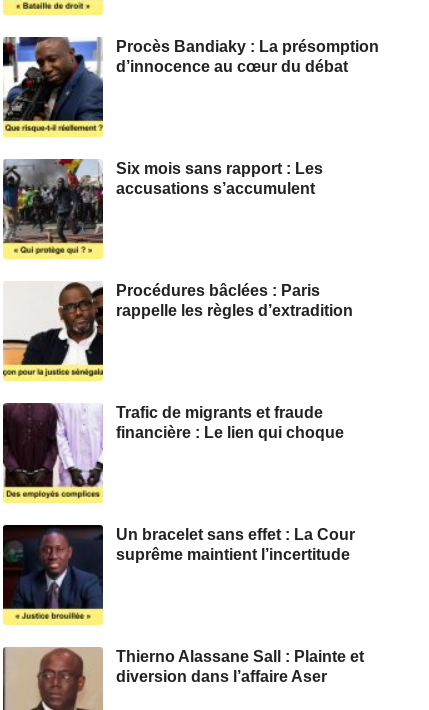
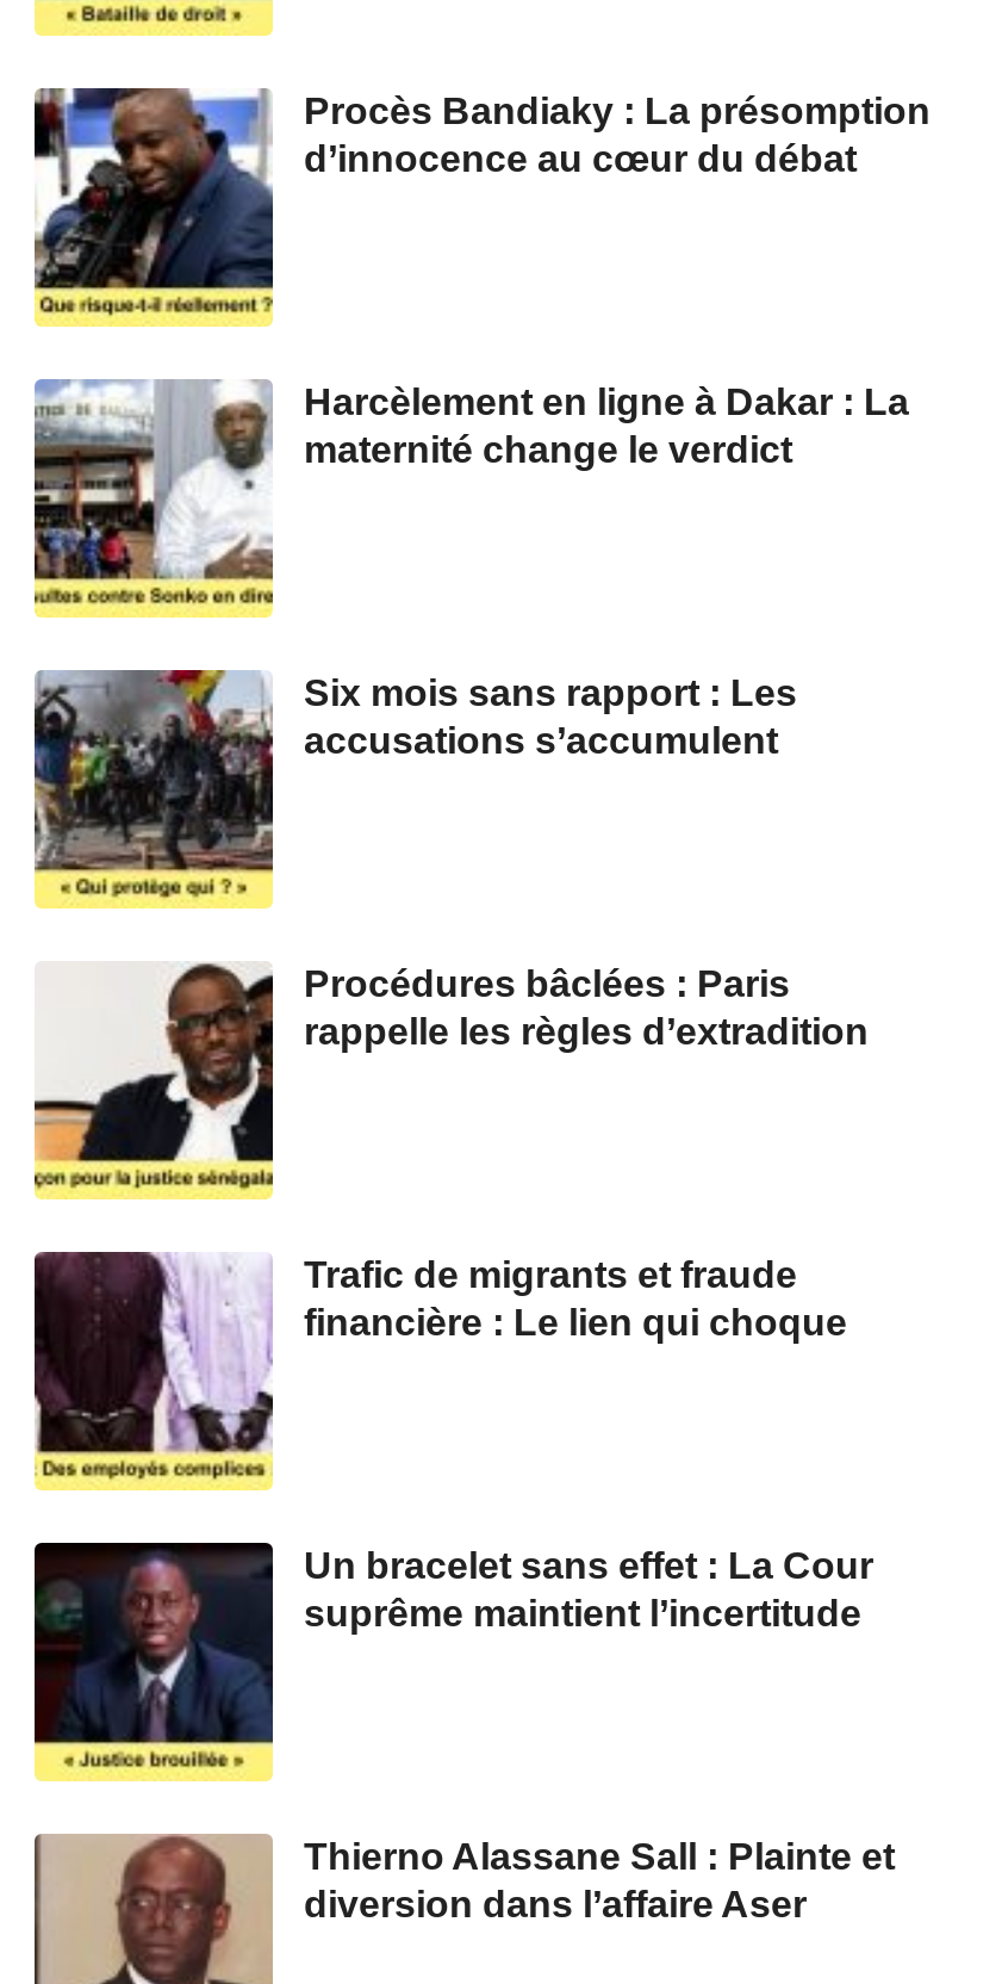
+ [image]
+ Harcèlement en ligne à Dakar : La
+ maternité change le verdict
